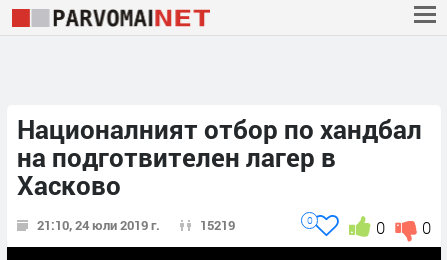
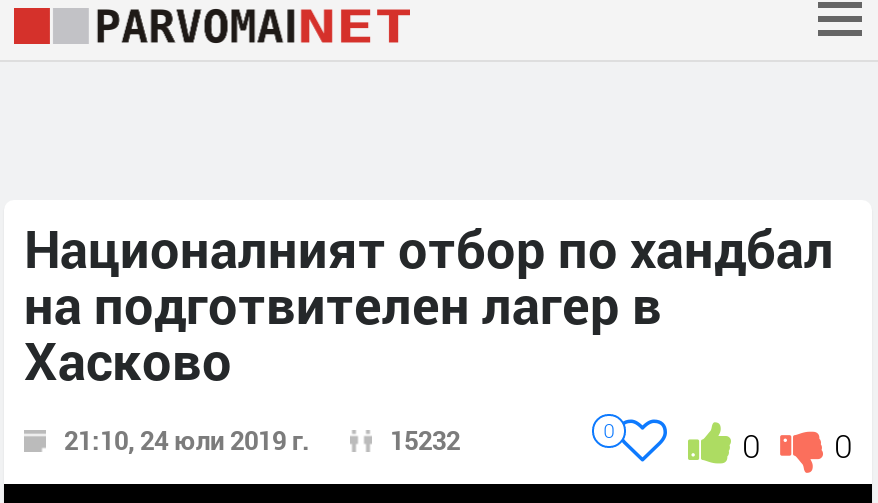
- 15219
+ 15232
